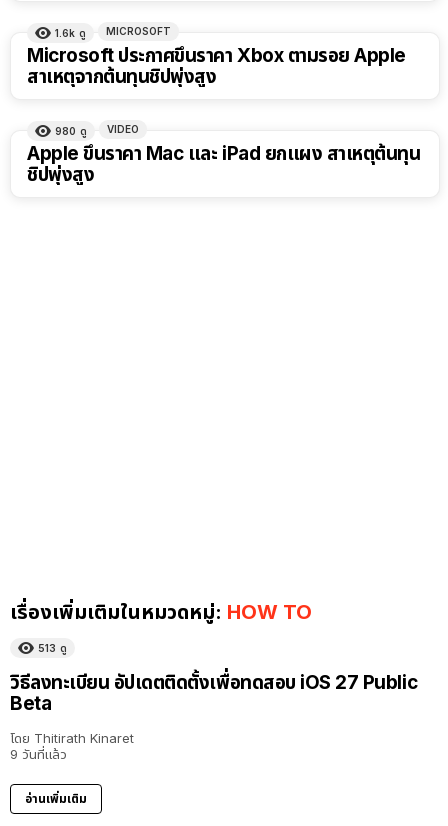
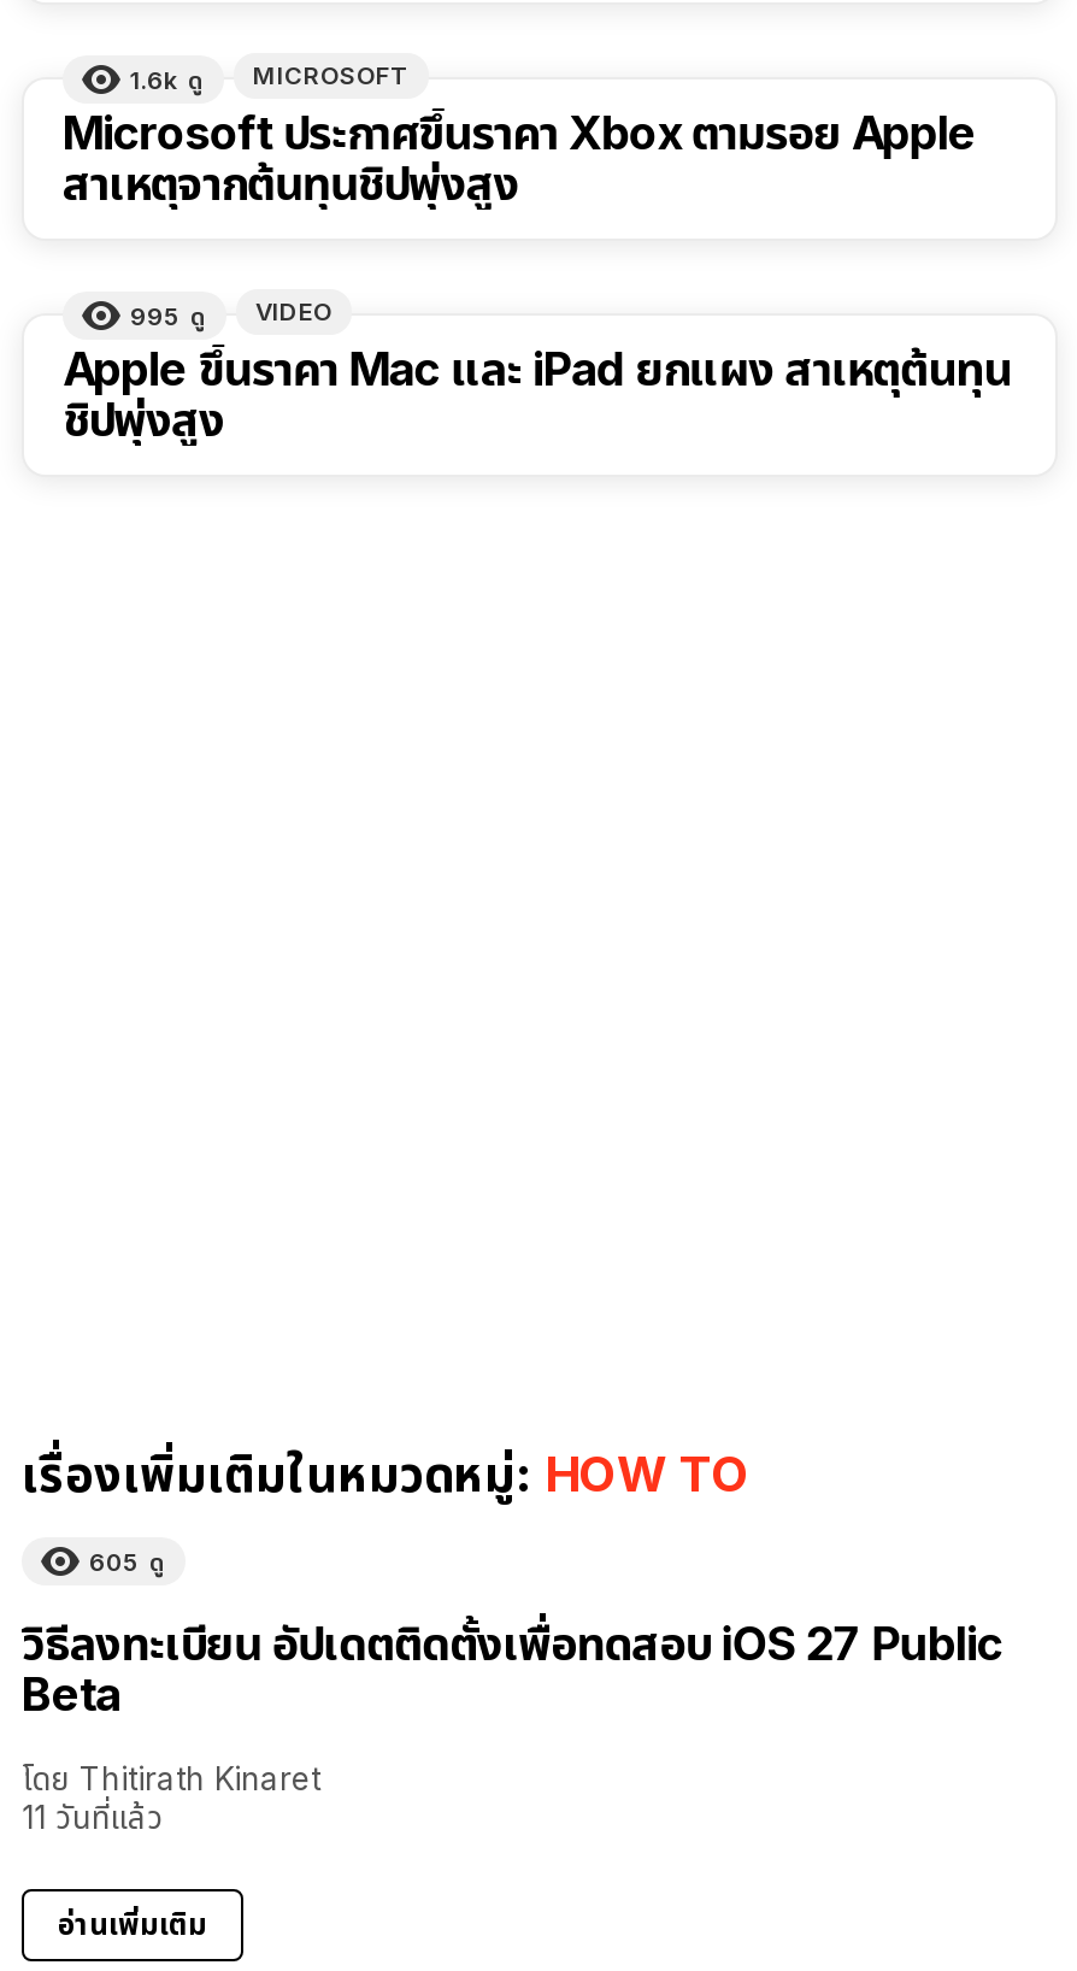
- 980 ดู VIDEO
+ 995 ดู VIDEO

- 513 ดู
+ 605 ดู

- 9 วันที่แล้ว
+ 11 วันที่แล้ว
